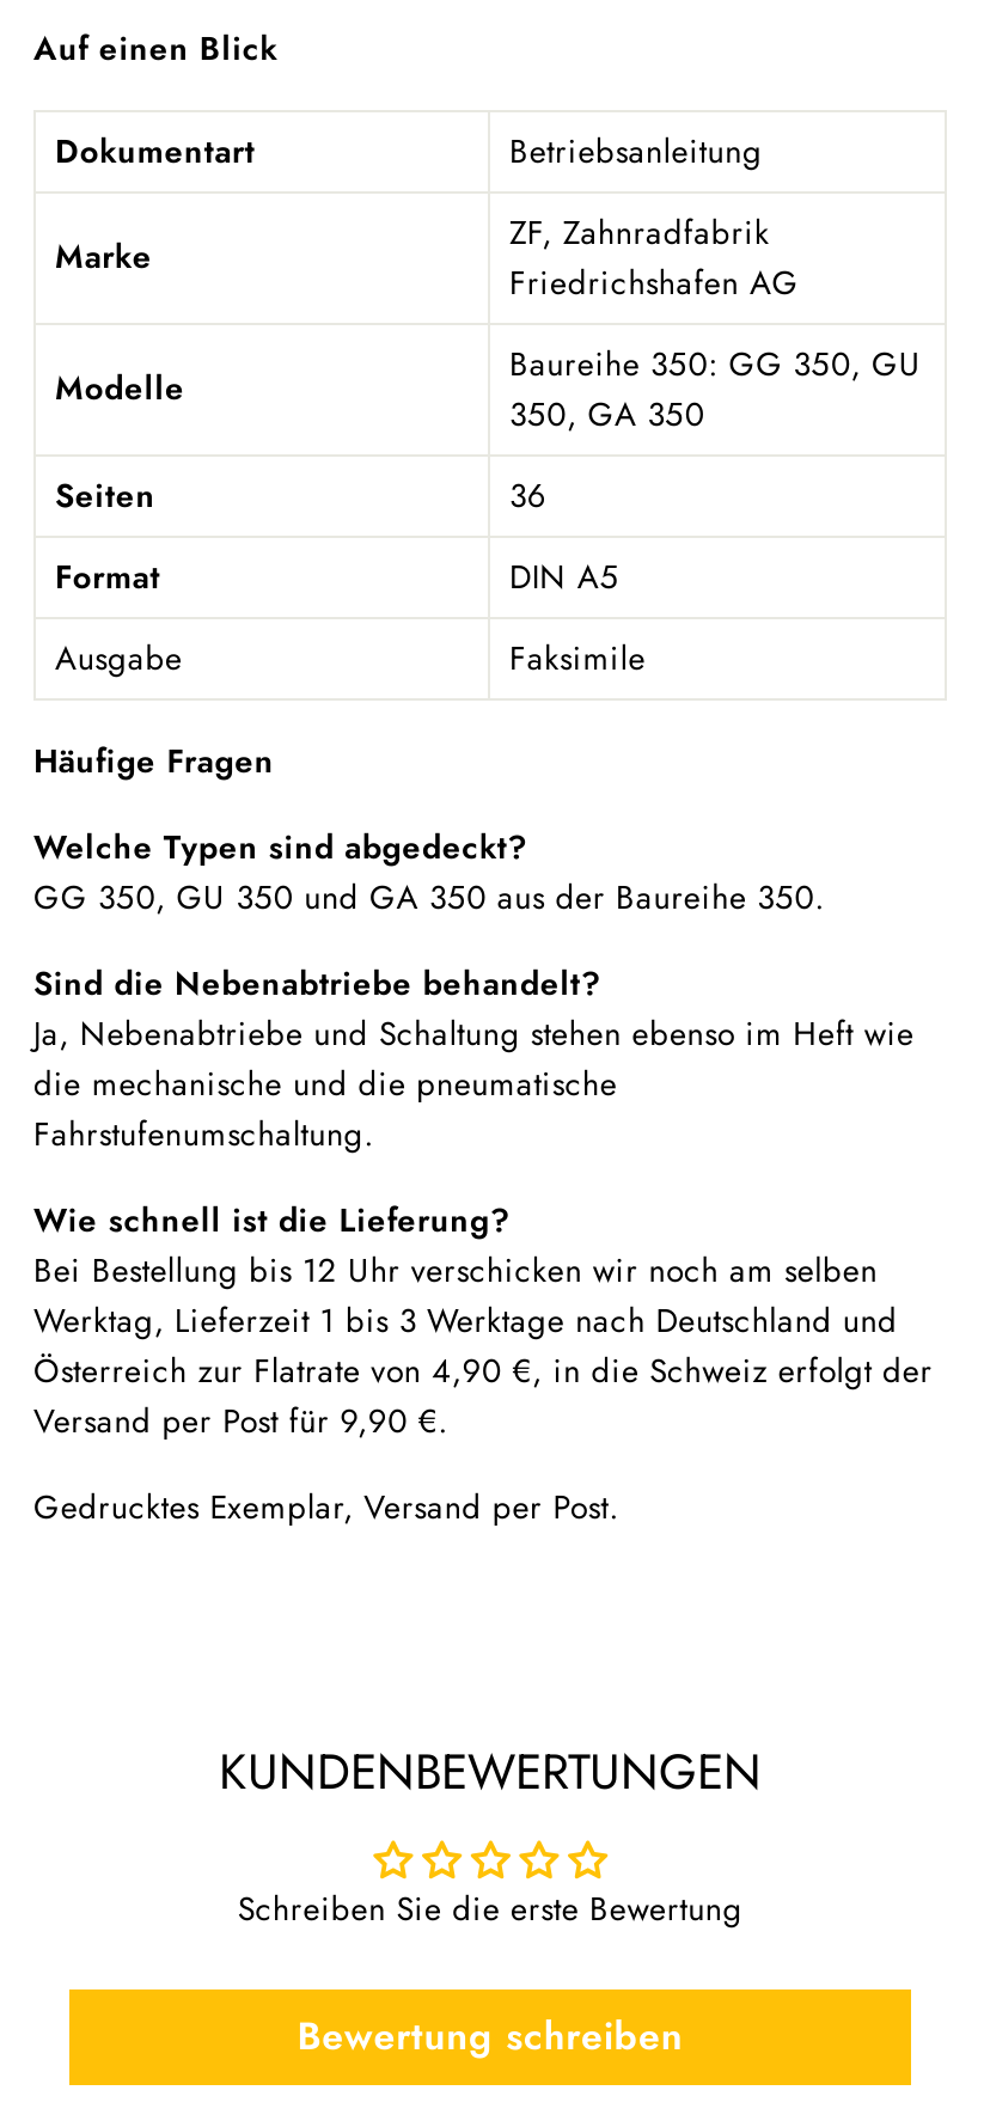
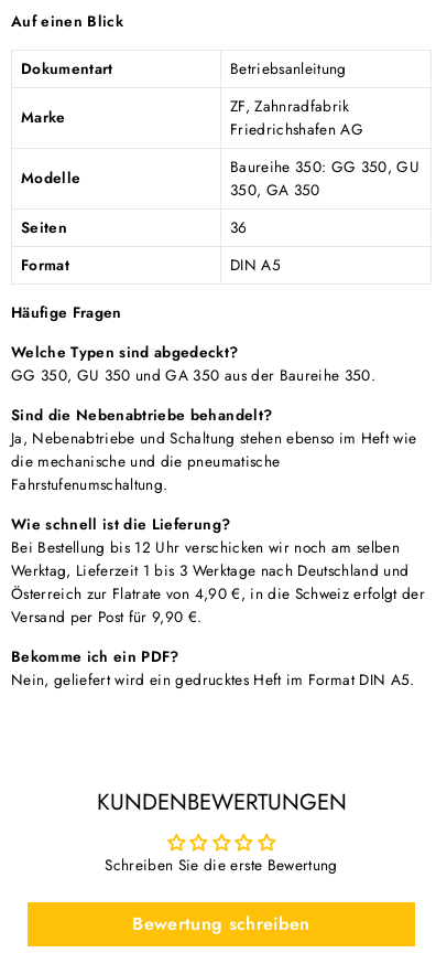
- Ausgabe
- Faksimile

moved up: Häufige Fragen | Welche Typen sind abgedeckt? | GG 350, GU 350 und GA 350 aus der Baureihe 350. | ... | Österreich zur Flatrate von 4,90 €, in die Schweiz erfolgt der | Versand per Post für 9,90 €.

- Gedrucktes Exemplar, Versand per Post.
+ Bekomme ich ein PDF?
+ Nein, geliefert wird ein gedrucktes Heft im Format DIN A5.
